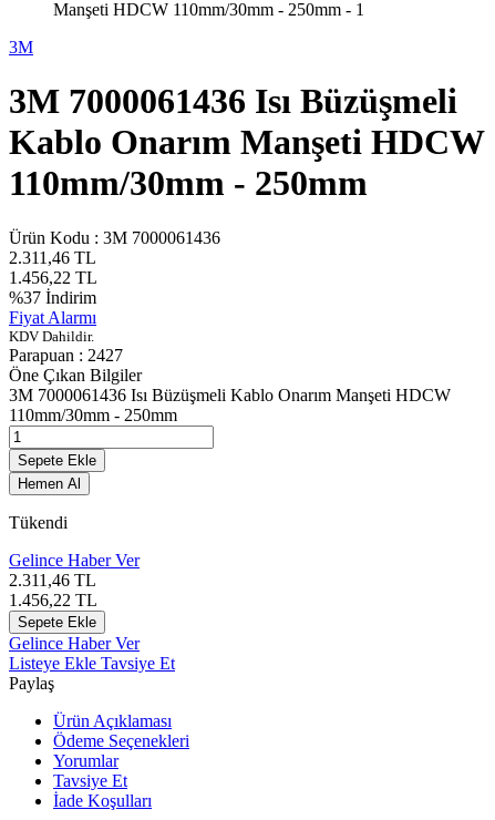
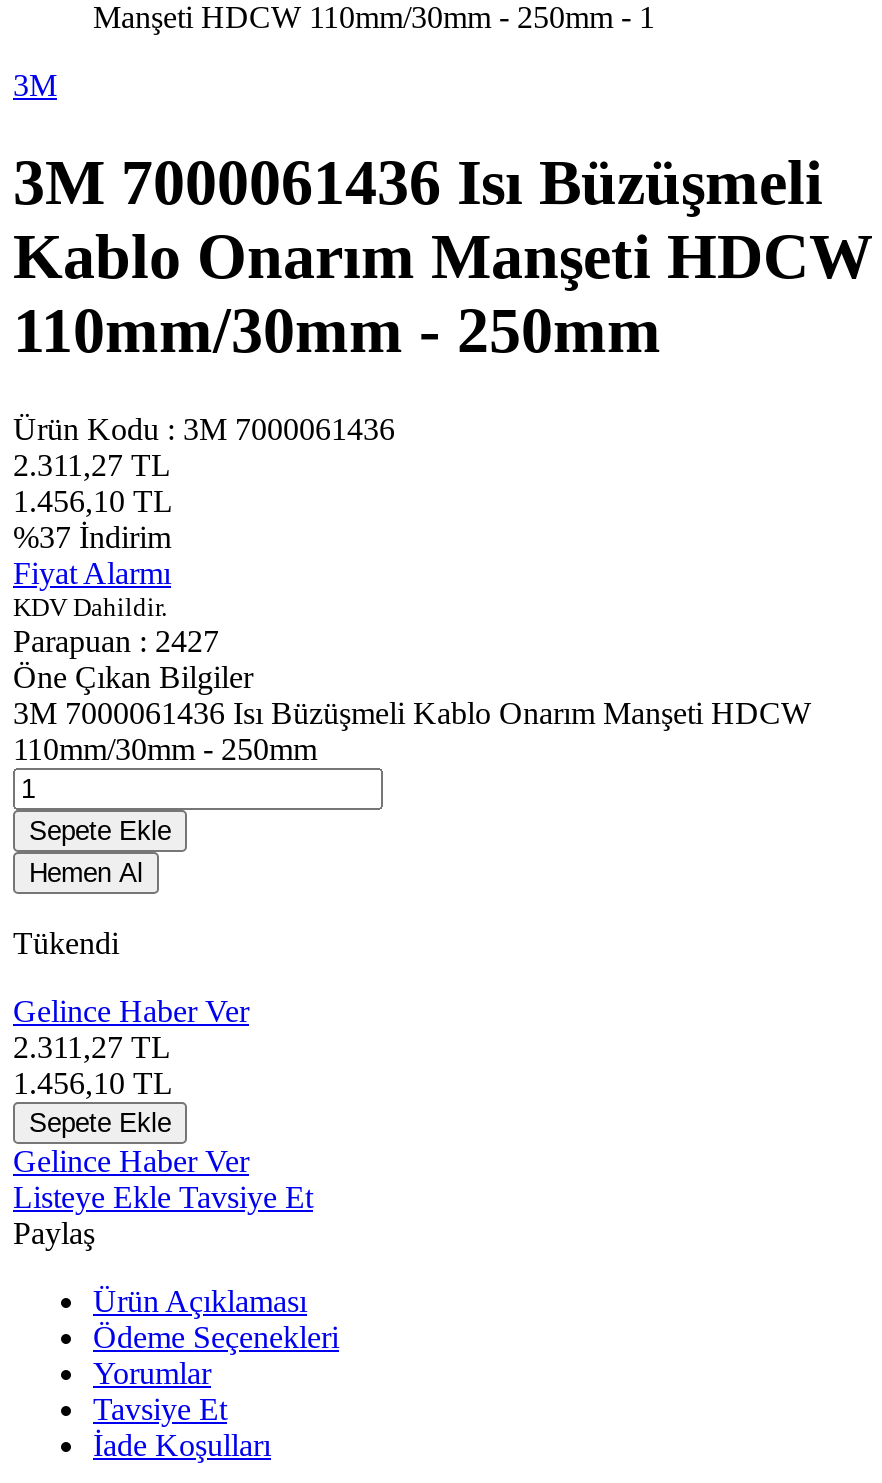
- 2.311,46 TL
+ 2.311,27 TL

- 1.456,22 TL
+ 1.456,10 TL

- 2.311,46 TL
+ 2.311,27 TL

- 1.456,22 TL
+ 1.456,10 TL
